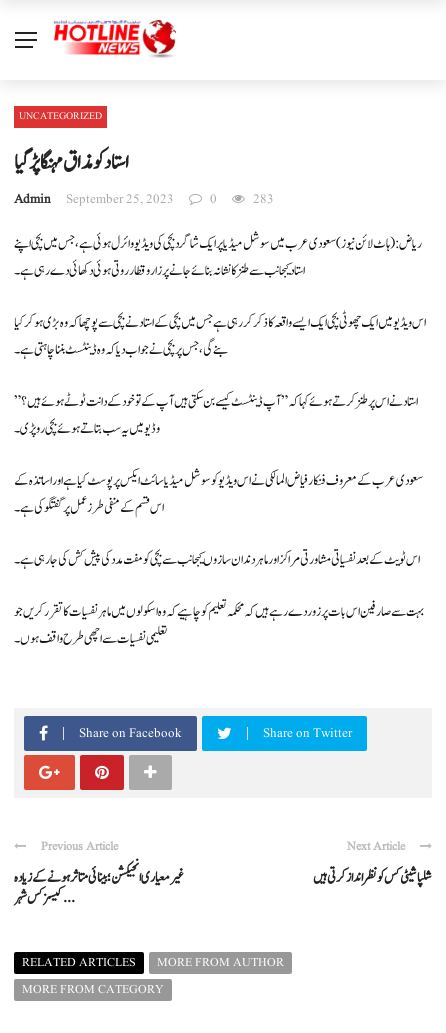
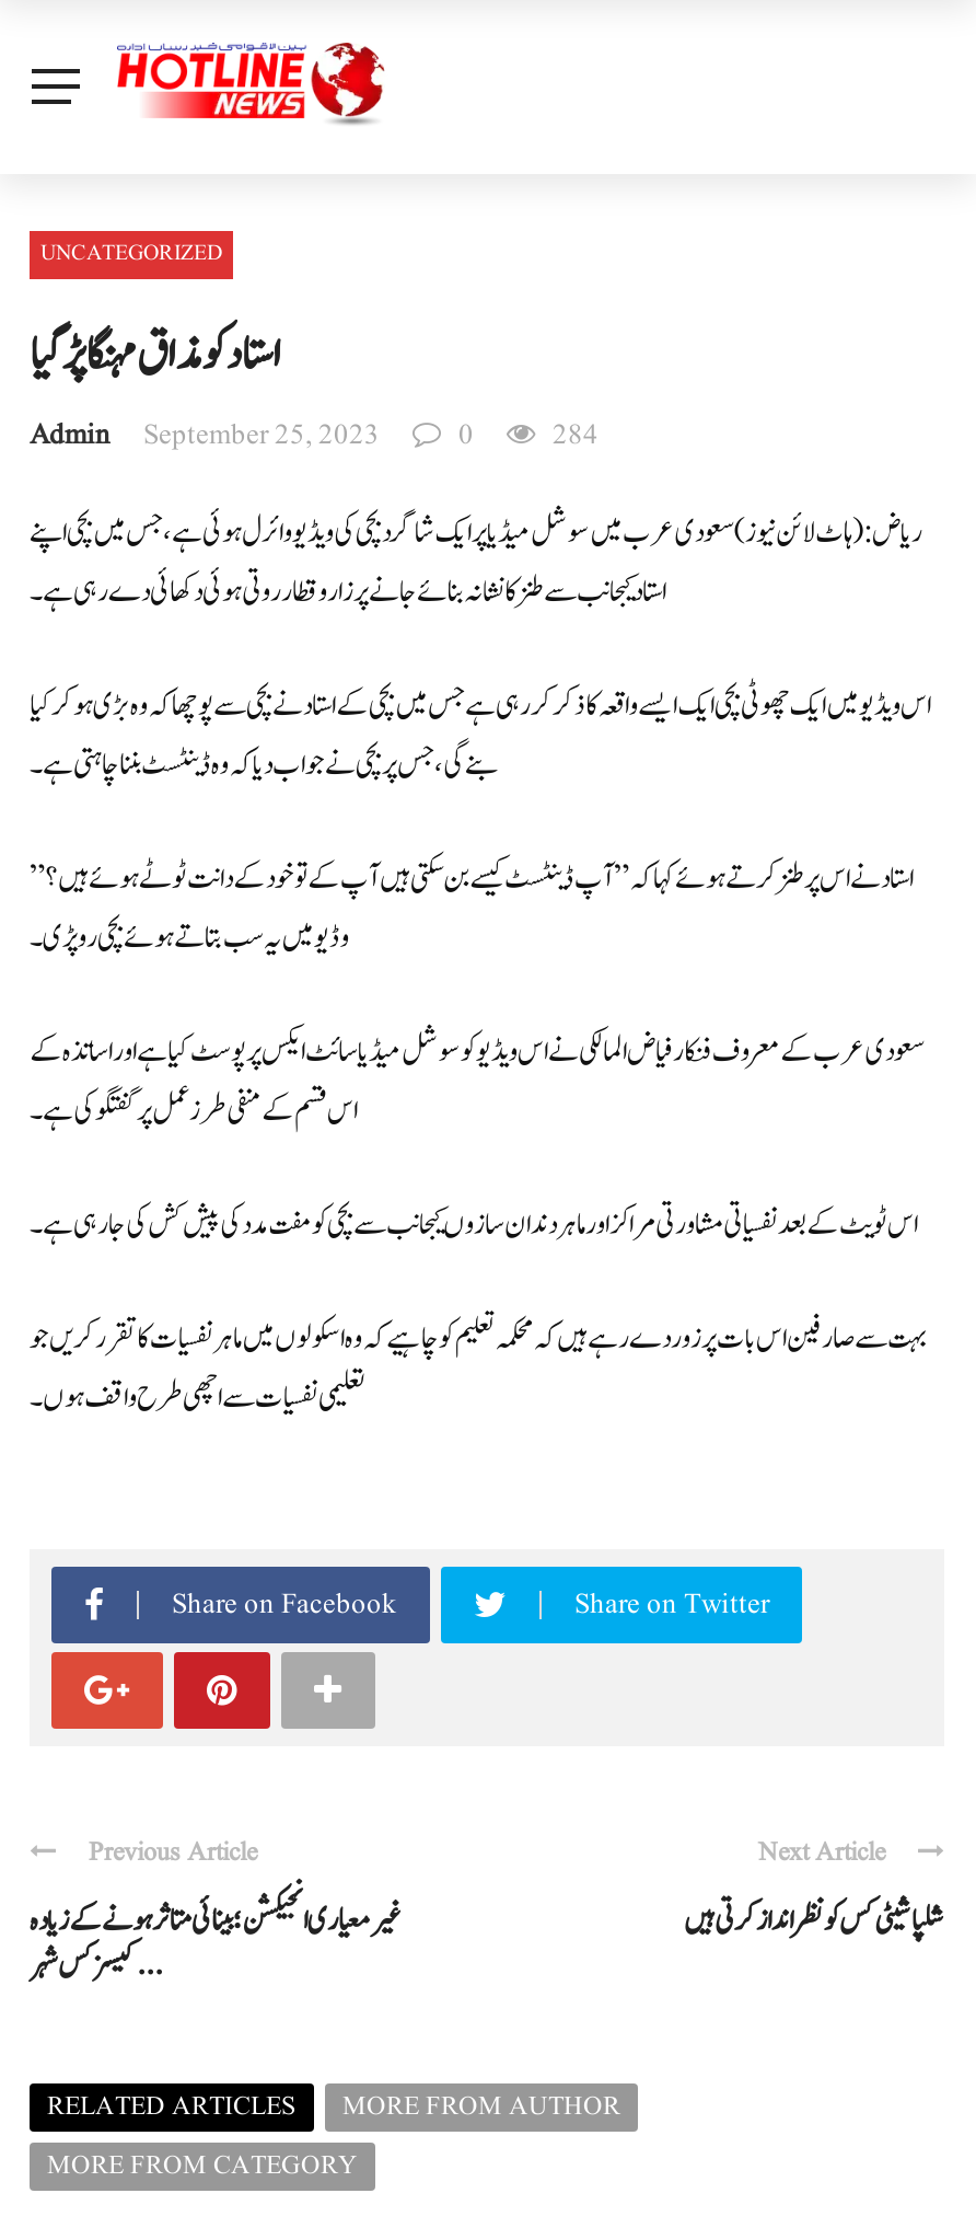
- Admin September 25, 2023 0 283
+ Admin September 25, 2023 0 284
